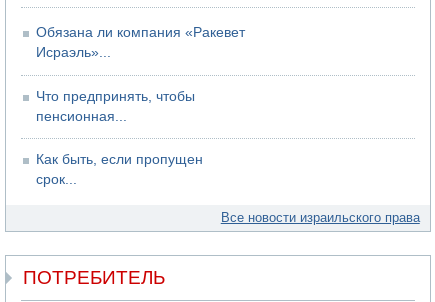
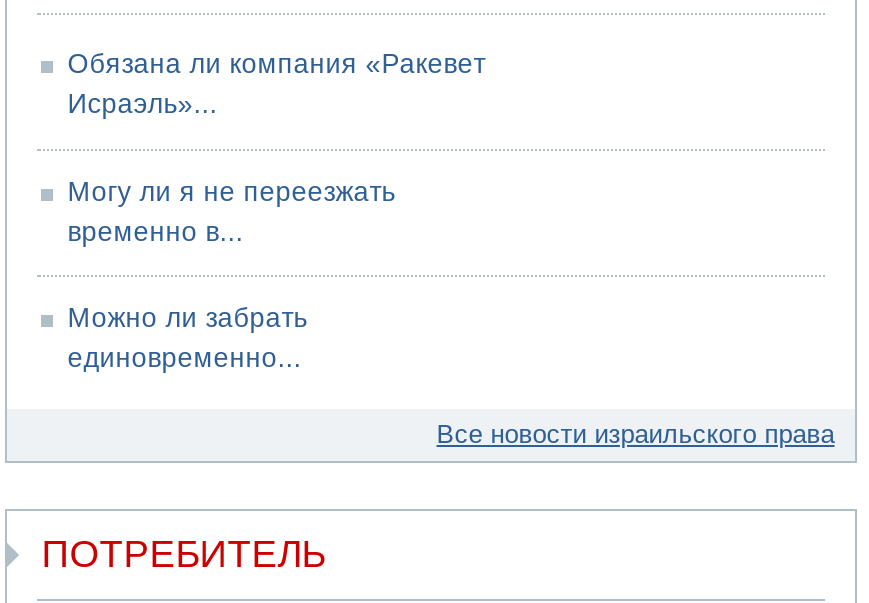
- Что предпринять, чтобы
- пенсионная...
+ Могу ли я не переезжать
+ временно в...

- Как быть, если пропущен
- срок...
+ Можно ли забрать
+ единовременно...
